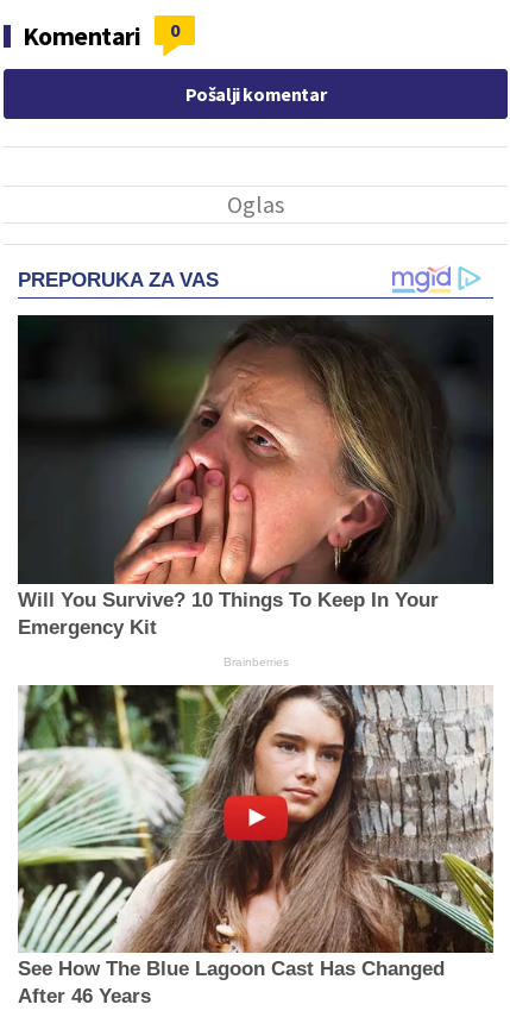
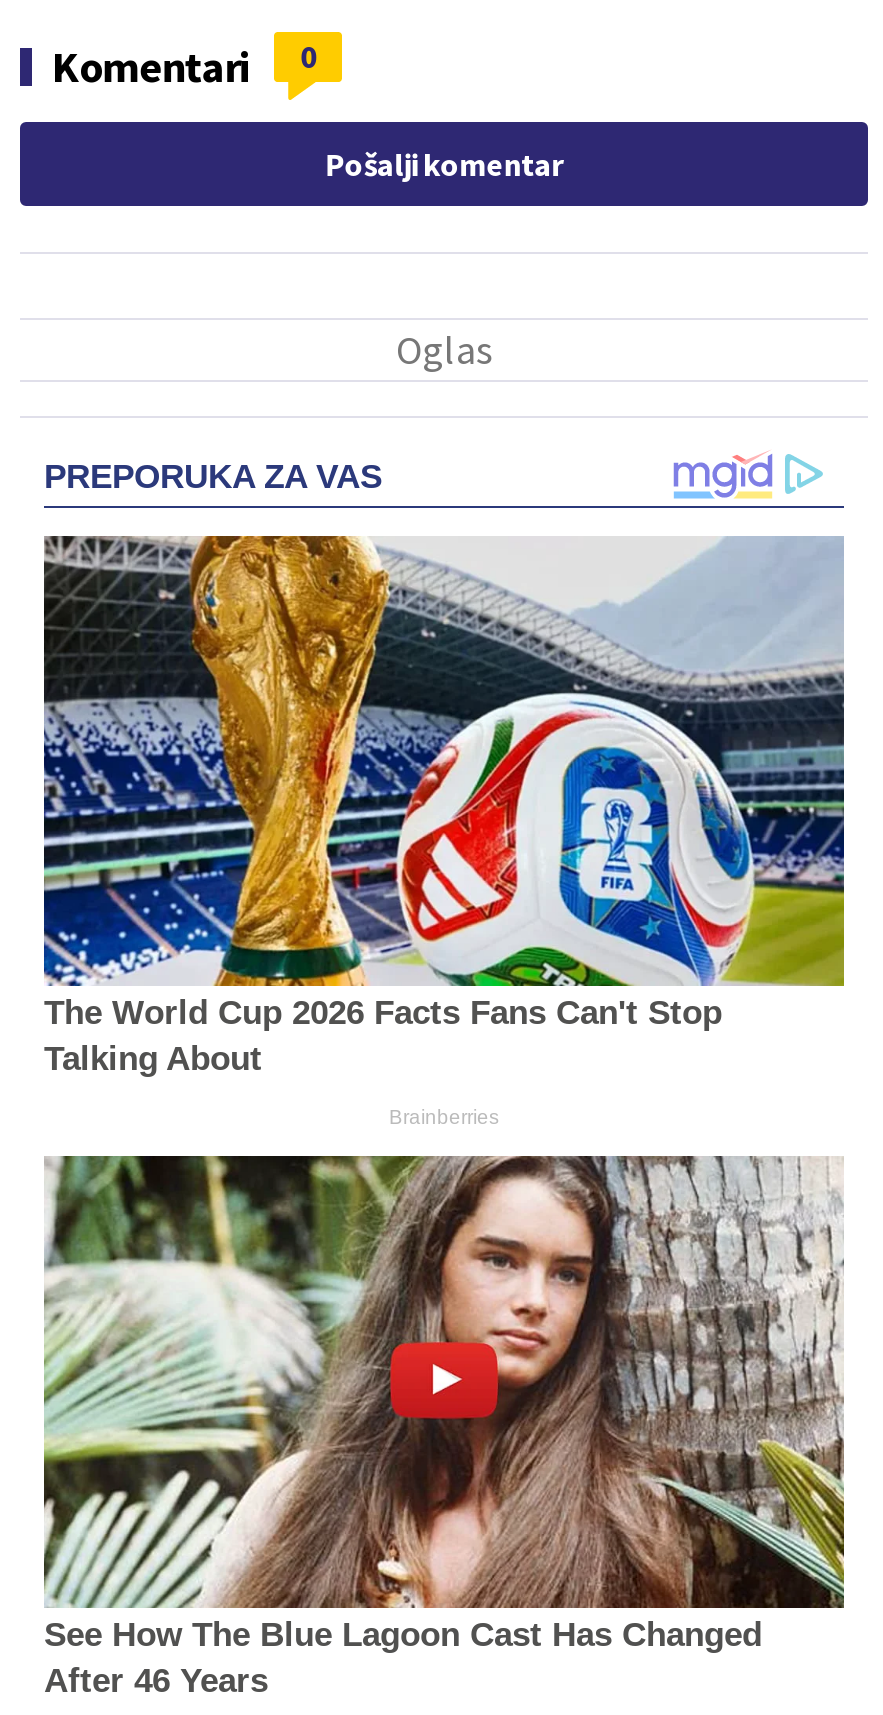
- [image]
- Will You Survive? 10 Things To Keep In Your
- Emergency Kit
+ [image]
+ The World Cup 2026 Facts Fans Can't Stop
+ Talking About
